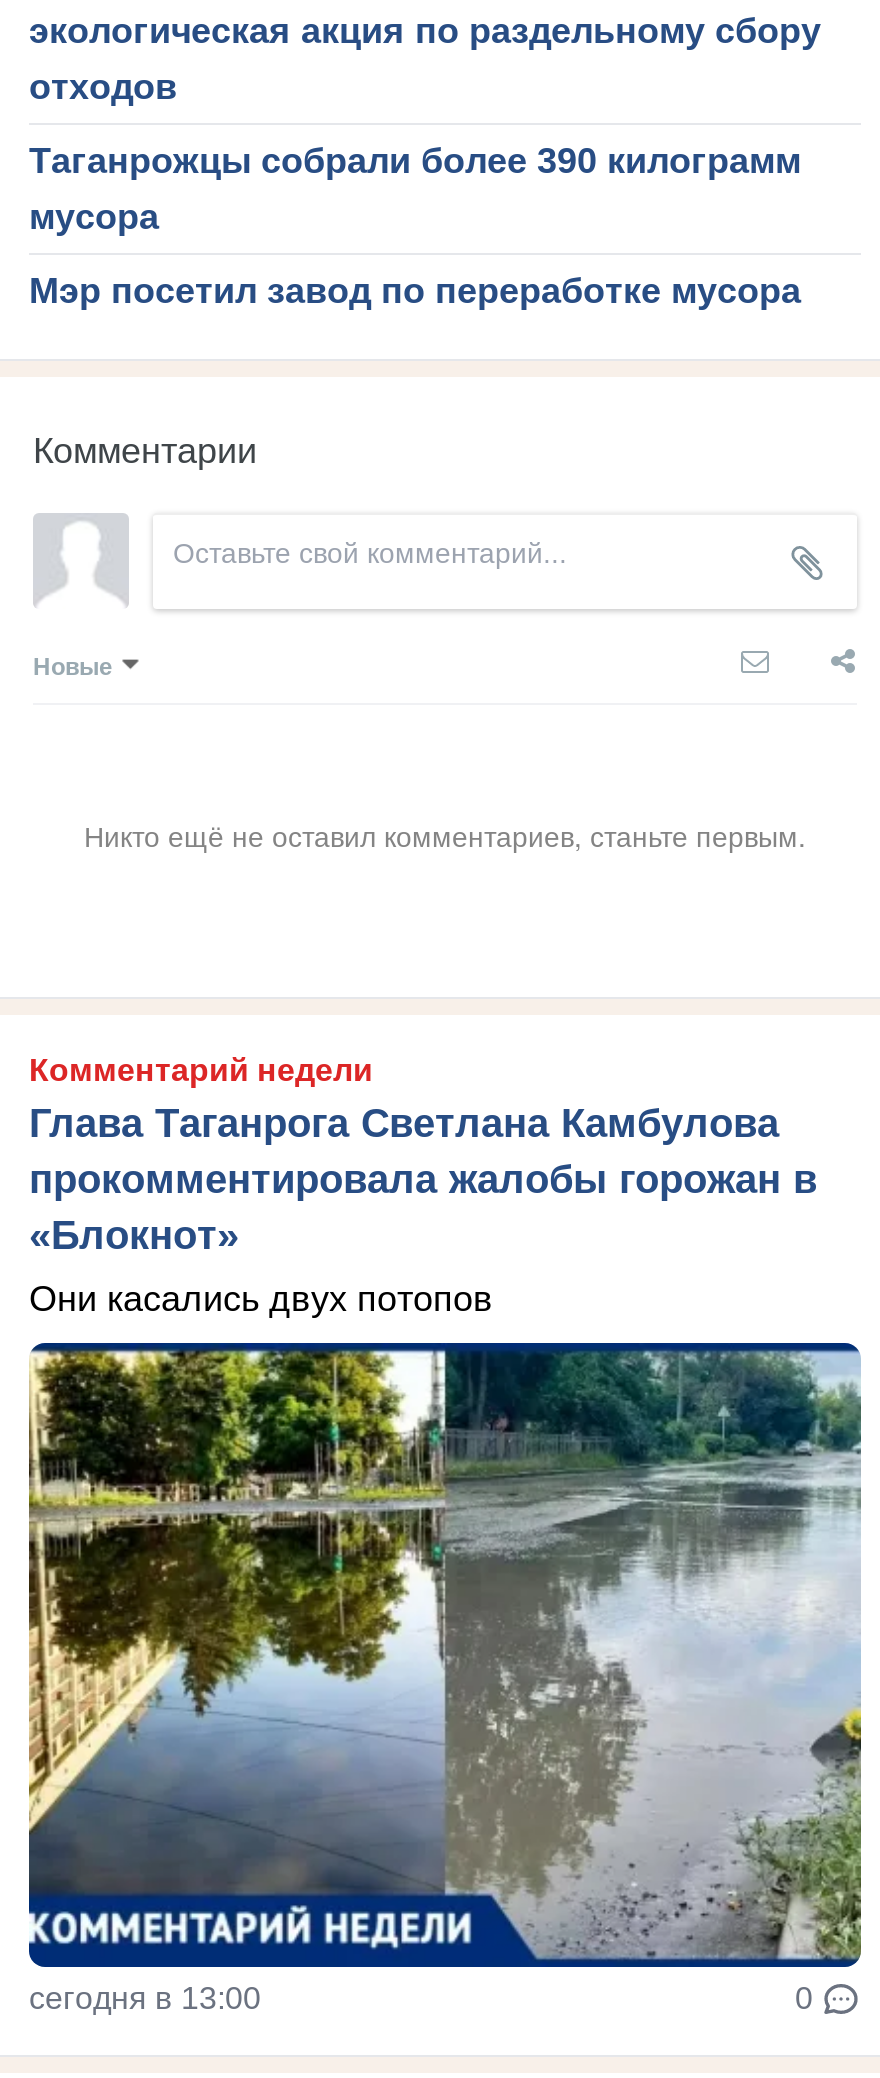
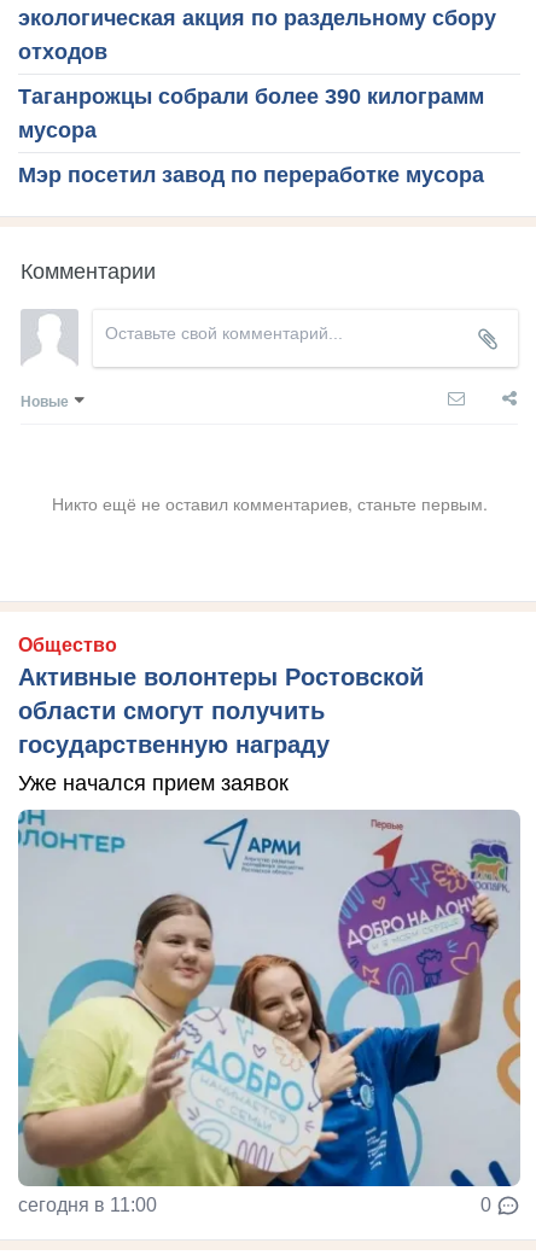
- Комментарий недели
- Глава Таганрога Светлана Камбулова
- прокомментировала жалобы горожан в
- «Блокнот»
+ Общество
+ Активные волонтеры Ростовской
+ области смогут получить
+ государственную награду

- Они касались двух потопов
+ Уже начался прием заявок

- [image]
- сегодня в 13:00
+ [image]
+ сегодня в 11:00
